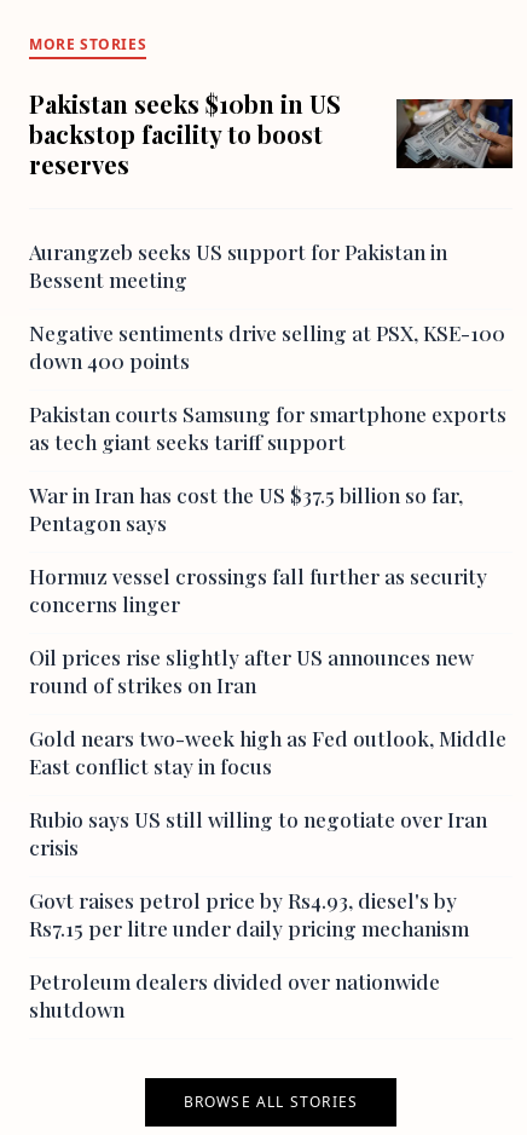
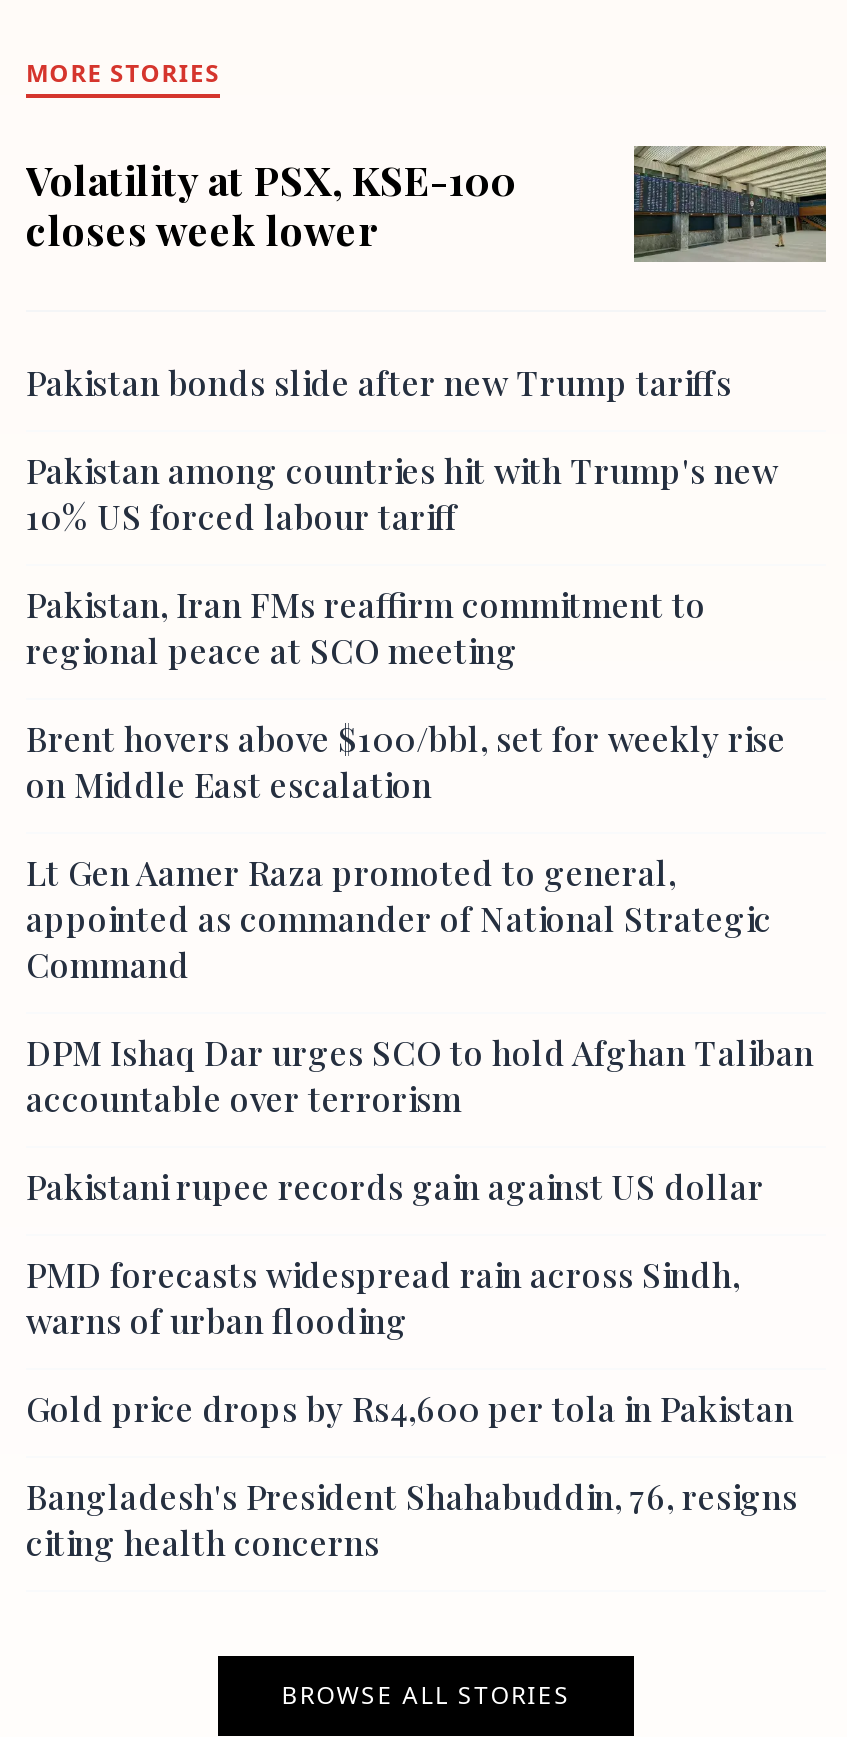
- Pakistan seeks $10bn in US
- backstop facility to boost
- reserves
+ Volatility at PSX, KSE-100
+ closes week lower

- [image]
+ [image]

- Aurangzeb seeks US support for Pakistan in
- Bessent meeting
+ Pakistan bonds slide after new Trump tariffs

- Negative sentiments drive selling at PSX, KSE-100
- down 400 points
+ Pakistan among countries hit with Trump's new
+ 10% US forced labour tariff

- Pakistan courts Samsung for smartphone exports
- as tech giant seeks tariff support
+ Pakistan, Iran FMs reaffirm commitment to
+ regional peace at SCO meeting

- War in Iran has cost the US $37.5 billion so far,
- Pentagon says
+ Brent hovers above $100/bbl, set for weekly rise
+ on Middle East escalation

- Hormuz vessel crossings fall further as security
- concerns linger
+ Lt Gen Aamer Raza promoted to general,
+ appointed as commander of National Strategic
+ Command

- Oil prices rise slightly after US announces new
- round of strikes on Iran
+ DPM Ishaq Dar urges SCO to hold Afghan Taliban
+ accountable over terrorism

- Gold nears two-week high as Fed outlook, Middle
- East conflict stay in focus
+ Pakistani rupee records gain against US dollar

- Rubio says US still willing to negotiate over Iran
- crisis
+ PMD forecasts widespread rain across Sindh,
+ warns of urban flooding

- Govt raises petrol price by Rs4.93, diesel's by
- Rs7.15 per litre under daily pricing mechanism
+ Gold price drops by Rs4,600 per tola in Pakistan

- Petroleum dealers divided over nationwide
- shutdown
+ Bangladesh's President Shahabuddin, 76, resigns
+ citing health concerns
